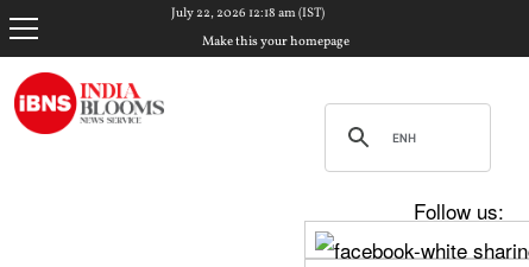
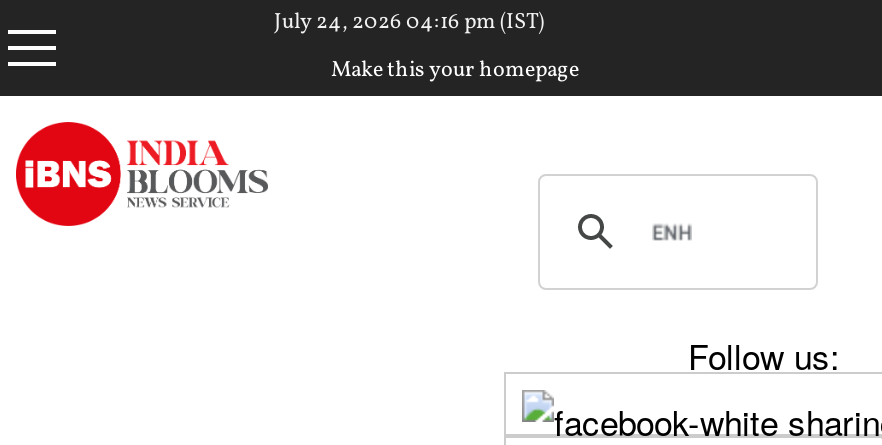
- July 22, 2026 12:18 am (IST)
+ July 24, 2026 04:16 pm (IST)
